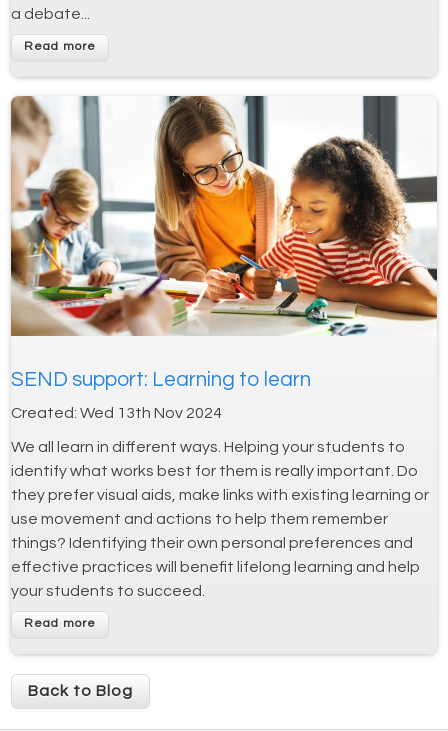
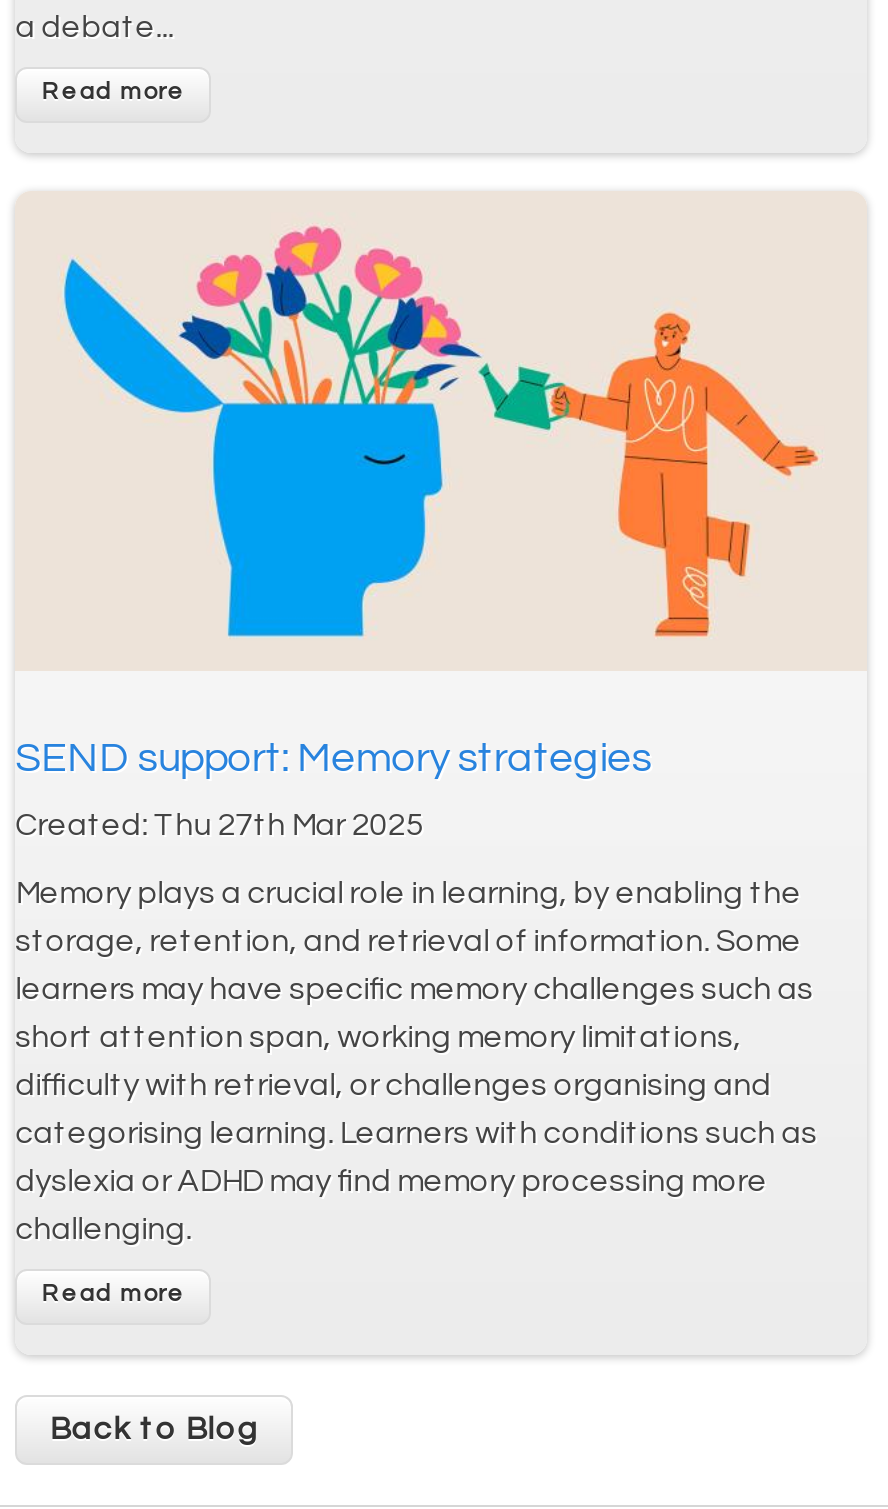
- [image]
- SEND support: Learning to learn
- Created: Wed 13th Nov 2024
- We all learn in different ways. Helping your students to
- identify what works best for them is really important. Do
- they prefer visual aids, make links with existing learning or
- use movement and actions to help them remember
- things? Identifying their own personal preferences and
- effective practices will benefit lifelong learning and help
- your students to succeed.
+ [image]
+ SEND support: Memory strategies
+ Created: Thu 27th Mar 2025
+ Memory plays a crucial role in learning, by enabling the
+ storage, retention, and retrieval of information. Some
+ learners may have specific memory challenges such as
+ short attention span, working memory limitations,
+ difficulty with retrieval, or challenges organising and
+ categorising learning. Learners with conditions such as
+ dyslexia or ADHD may find memory processing more
+ challenging.
